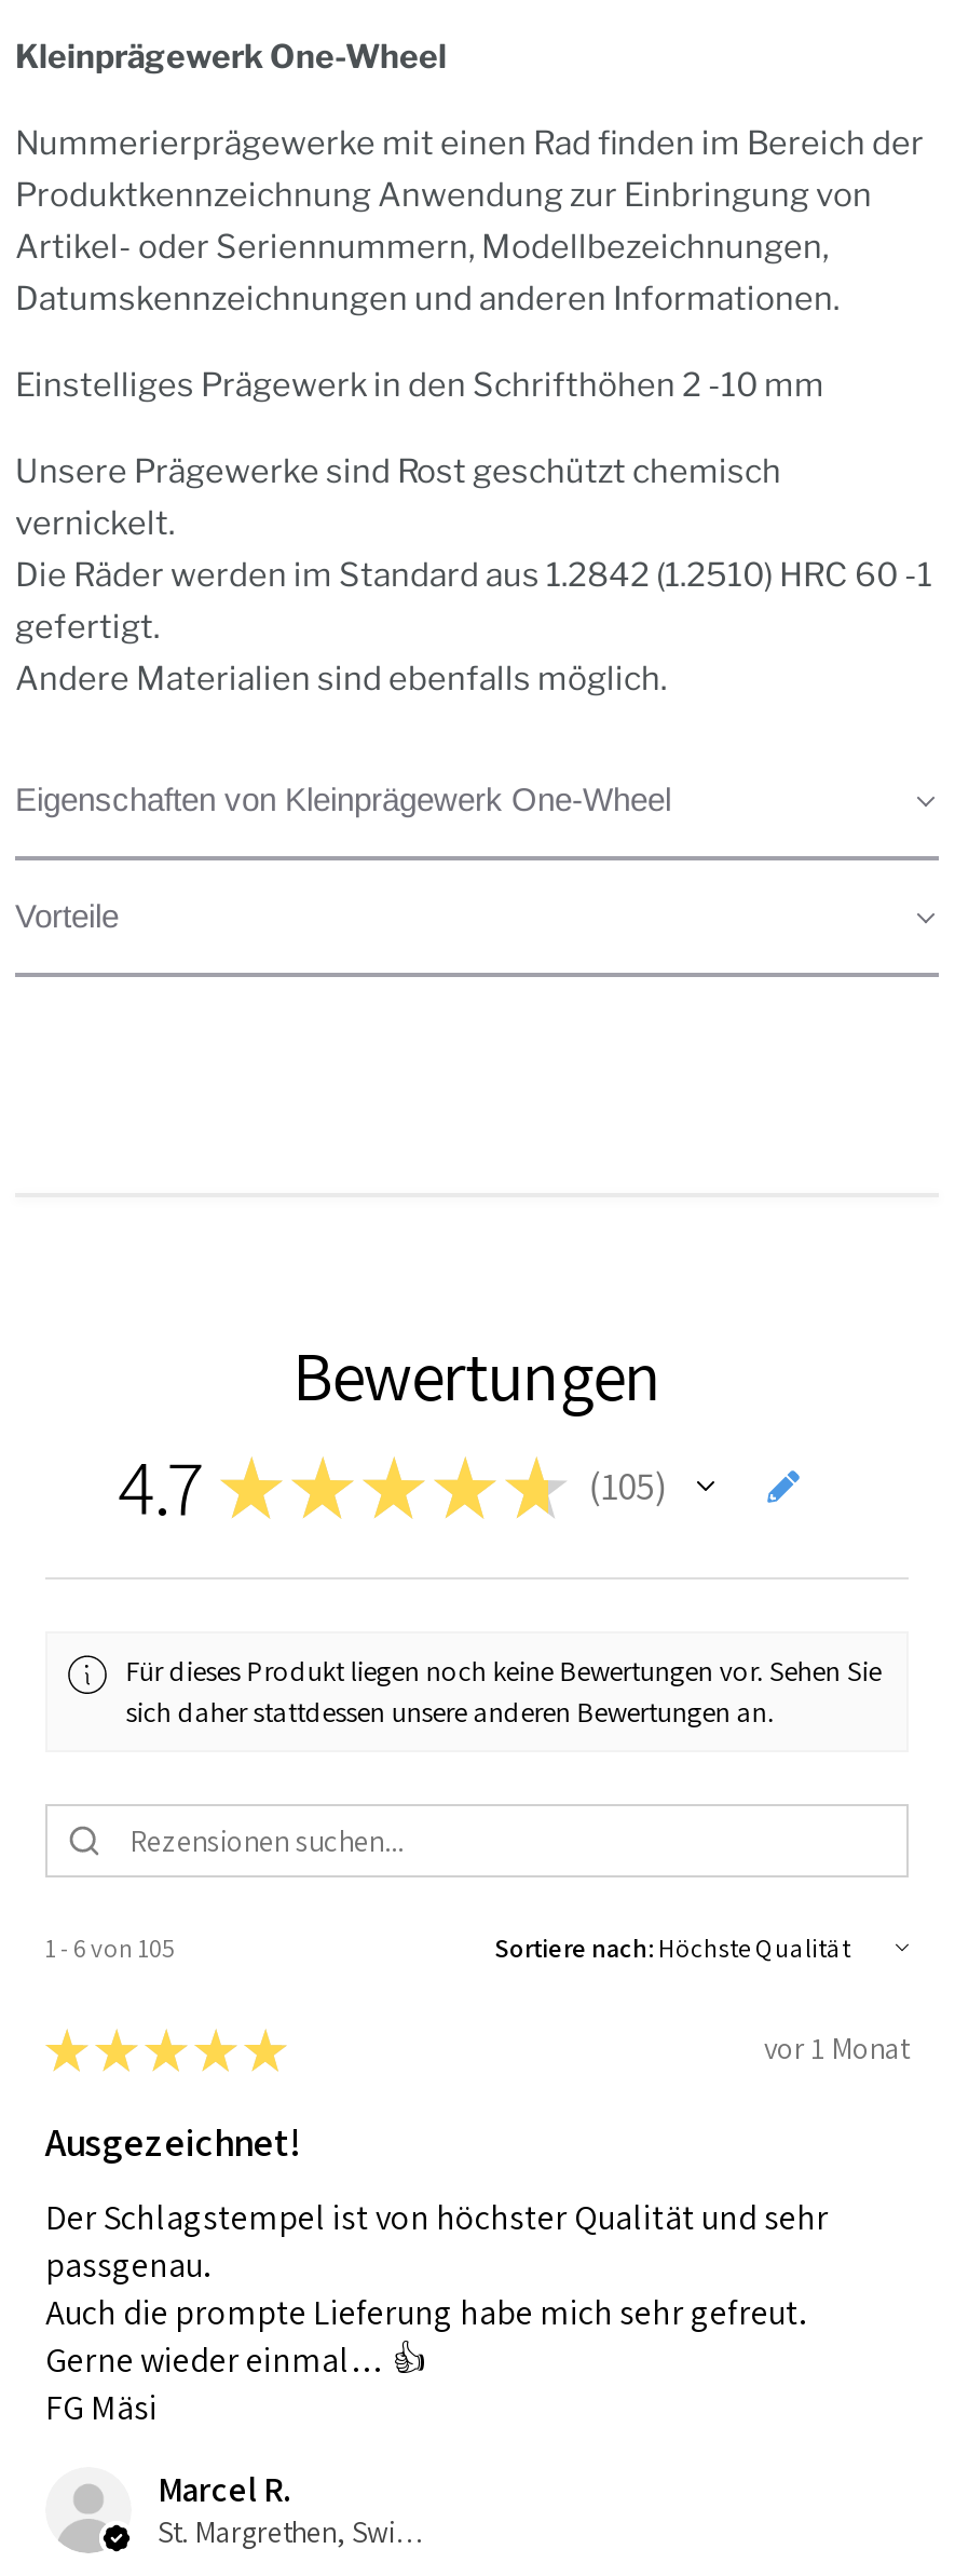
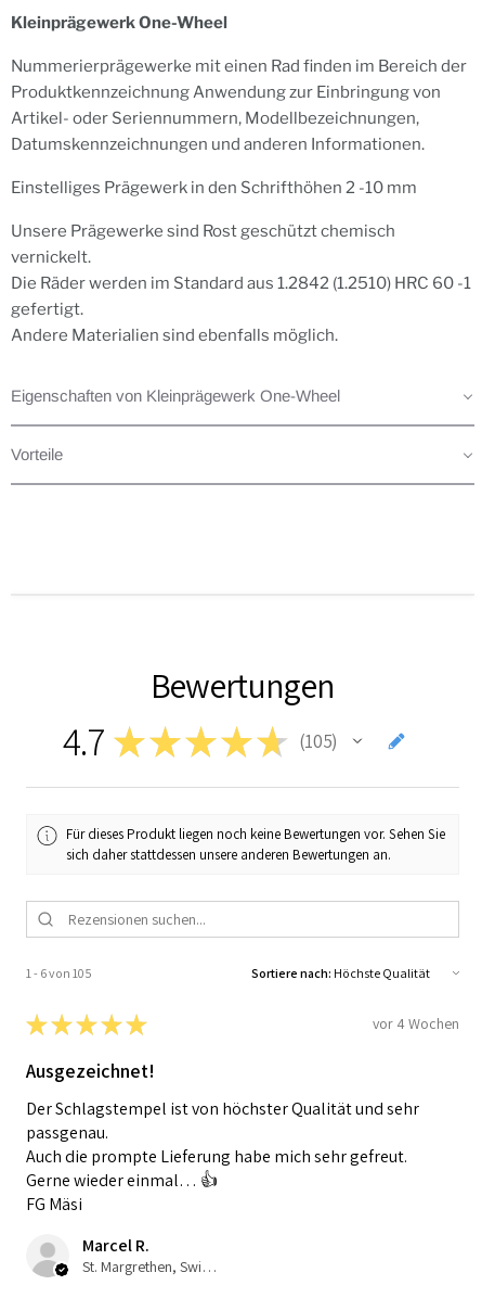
- vor 1 Monat
+ vor 4 Wochen
